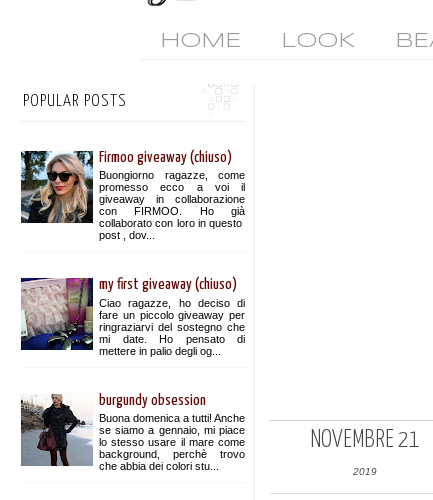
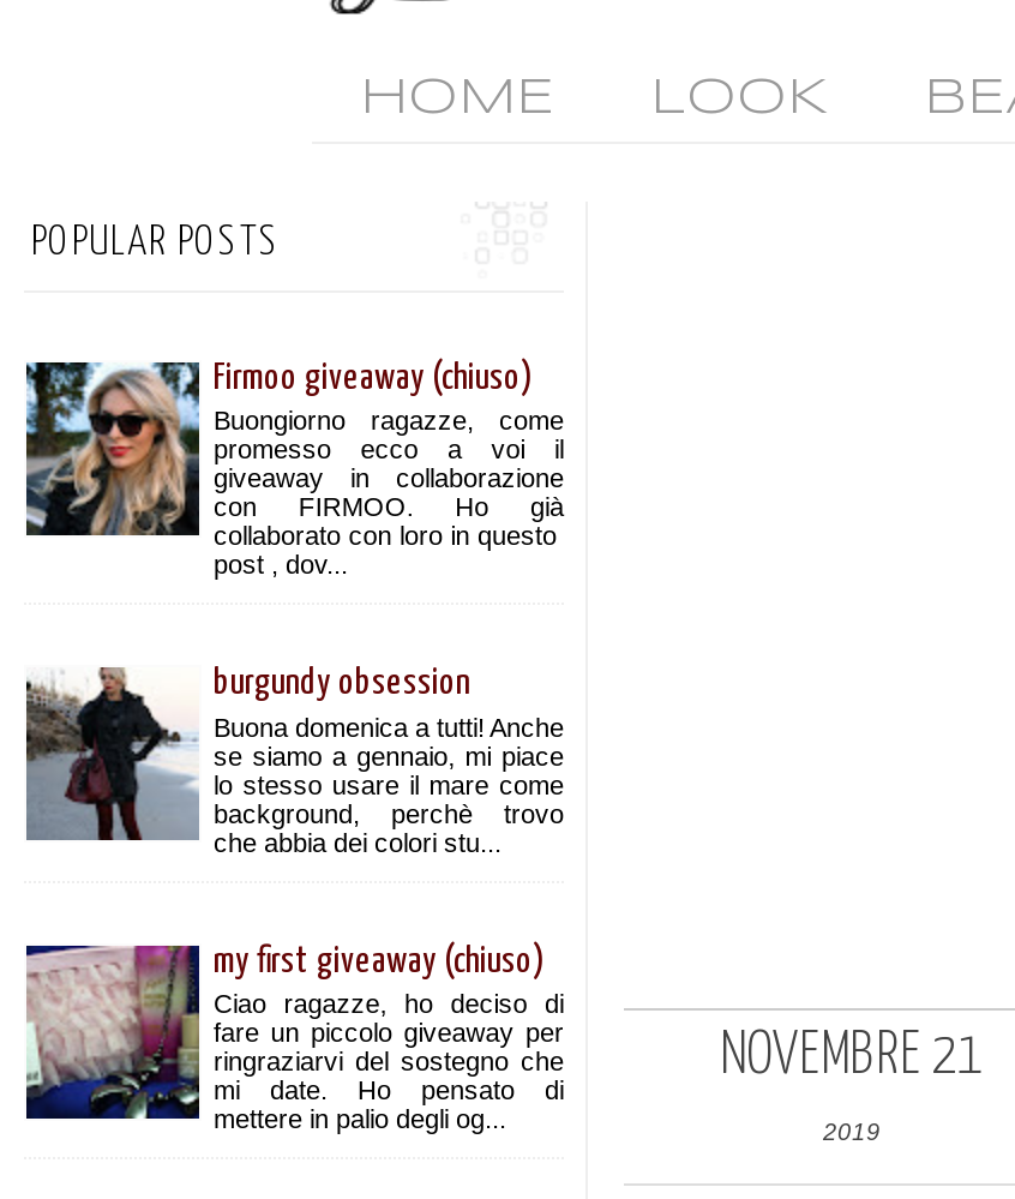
moved down: [image] | my first giveaway (chiuso) | Ciao ragazze, ho deciso di | fare un piccolo giveaway per | ringraziarvi del sostegno che | mi date. Ho pensato di | mettere in palio degli og...

moved up: [image] | burgundy obsession | Buona domenica a tutti! Anche | se siamo a gennaio, mi piace | lo stesso usare il mare come | background, perchè trovo | che abbia dei colori stu...
